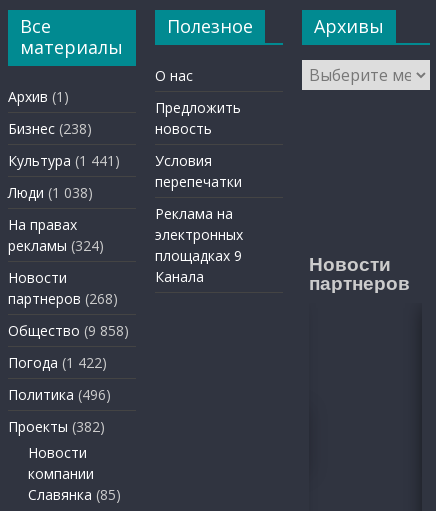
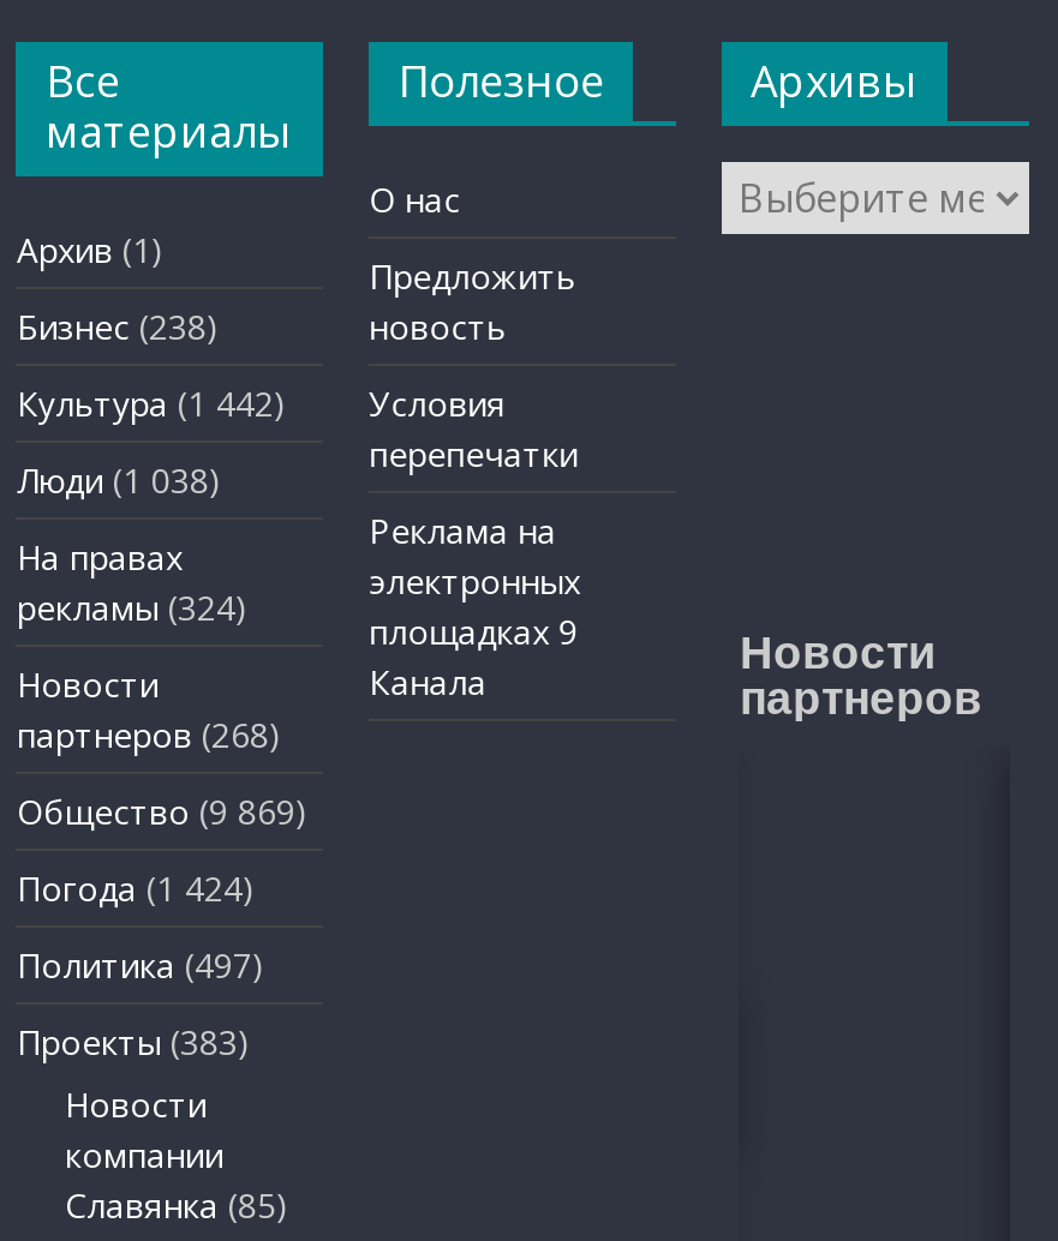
- Культура (1 441) Условия
+ Культура (1 442) Условия

- Общество (9 858)
+ Общество (9 869)

- Погода (1 422)
+ Погода (1 424)

- Политика (496)
+ Политика (497)

- Проекты (382)
+ Проекты (383)
